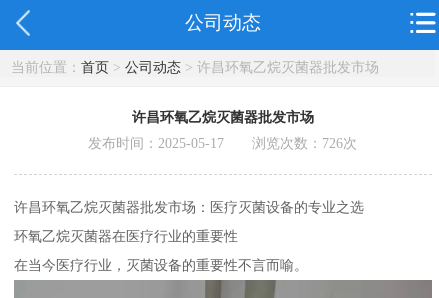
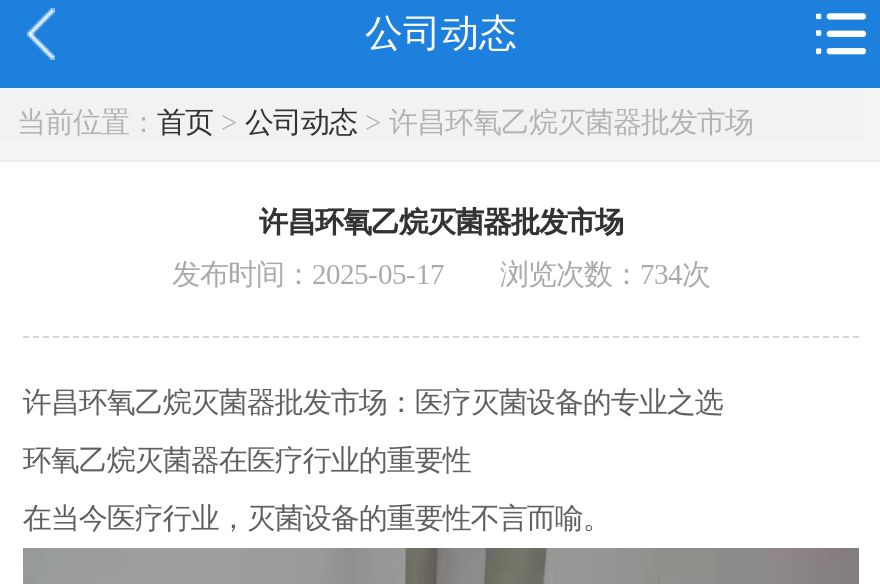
- 发布时间：2025-05-17 浏览次数：726次
+ 发布时间：2025-05-17 浏览次数：734次
